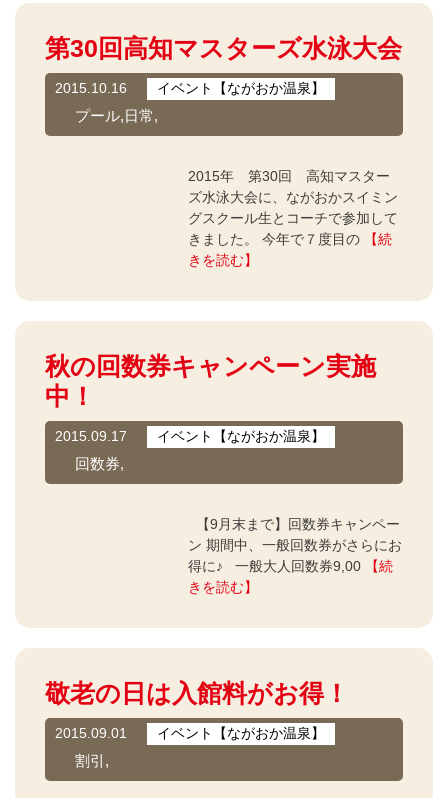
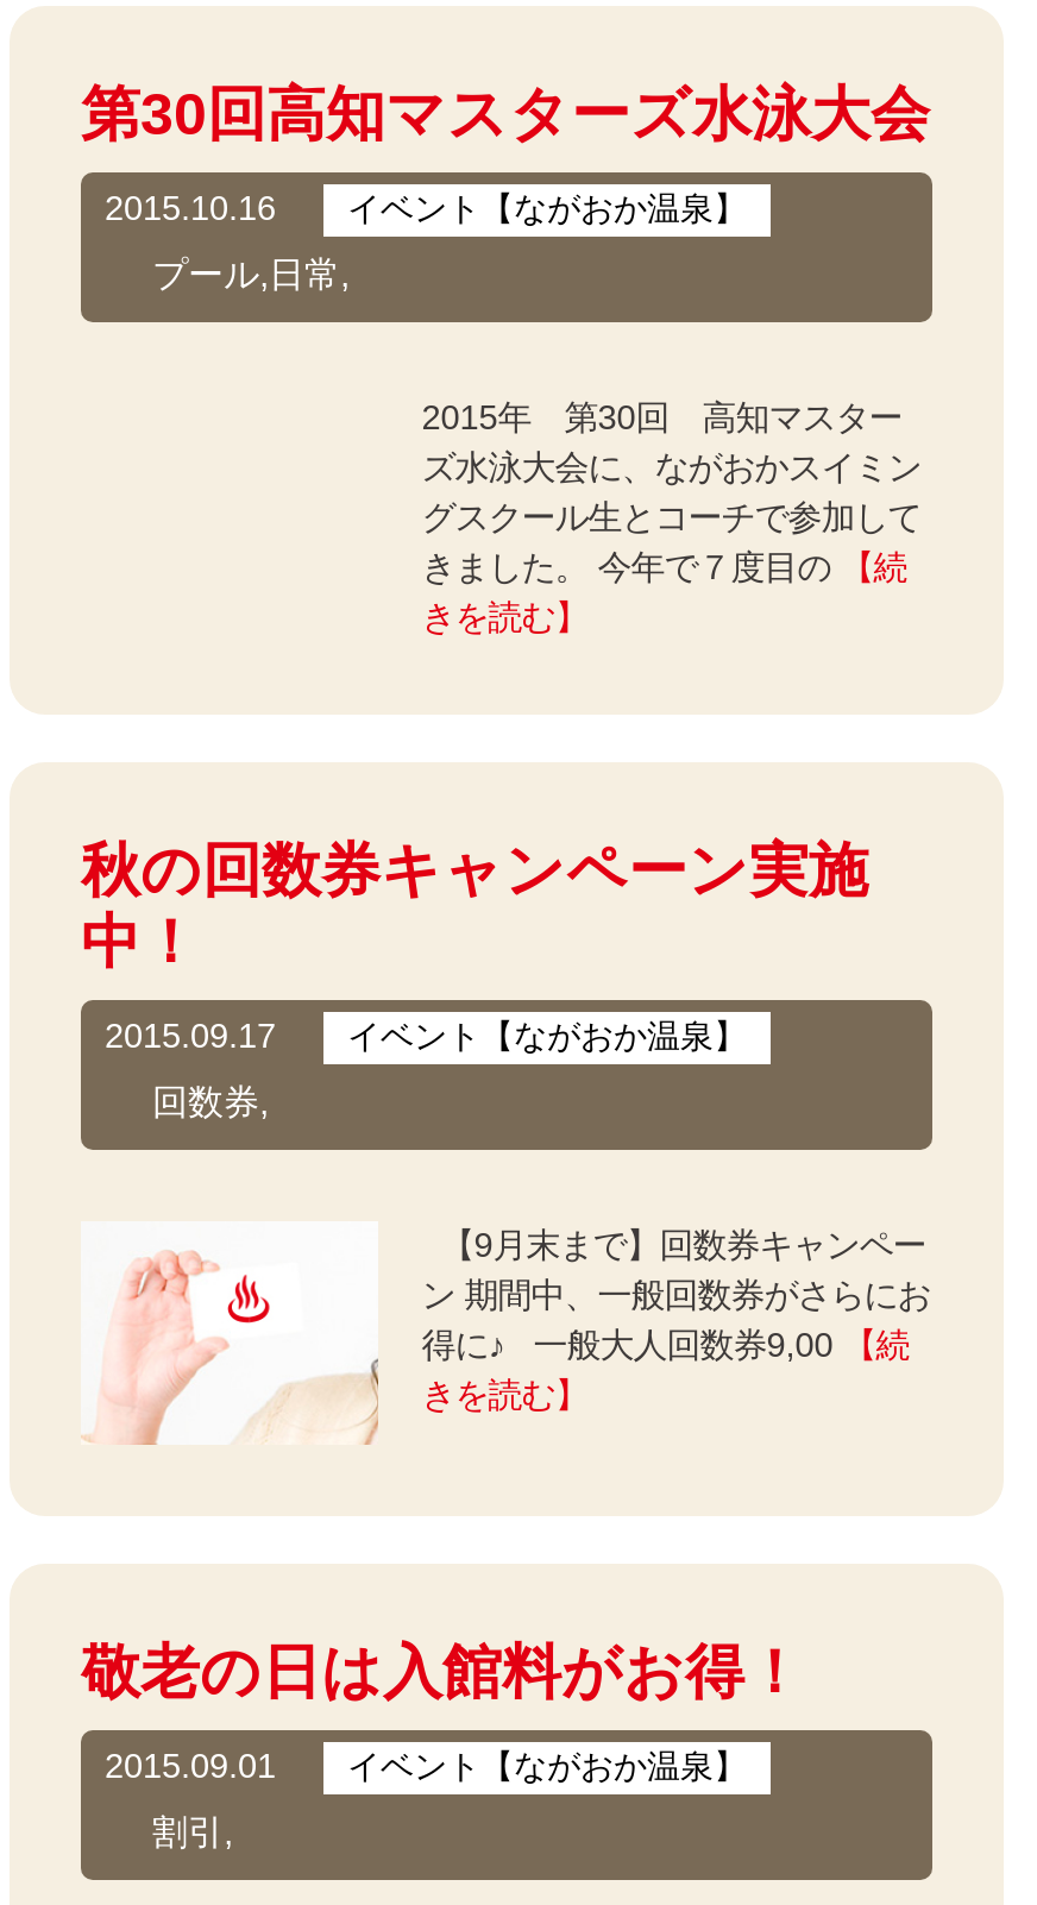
+ [image]
